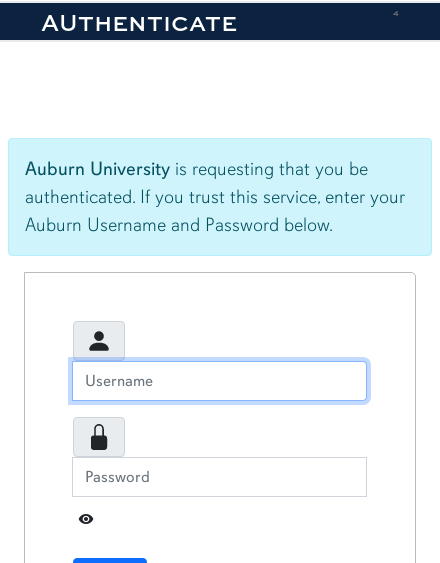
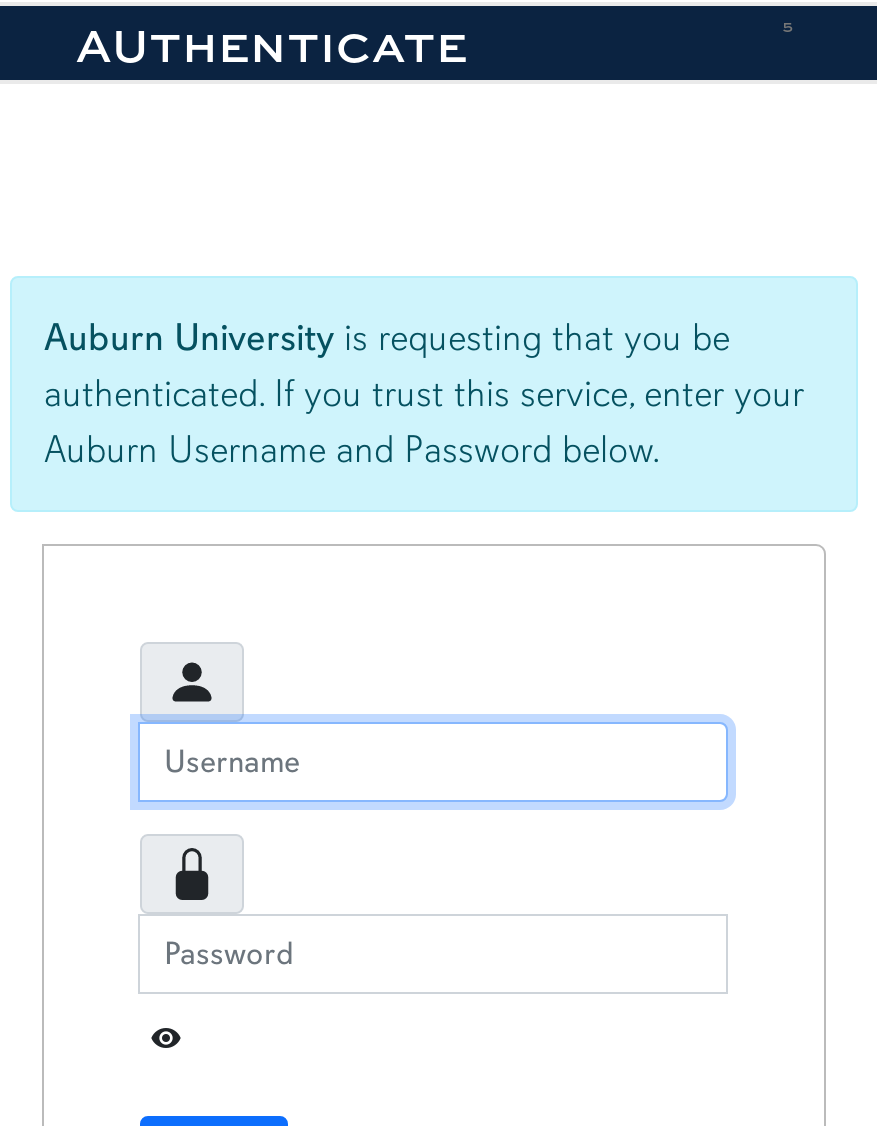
- 4
+ 5
